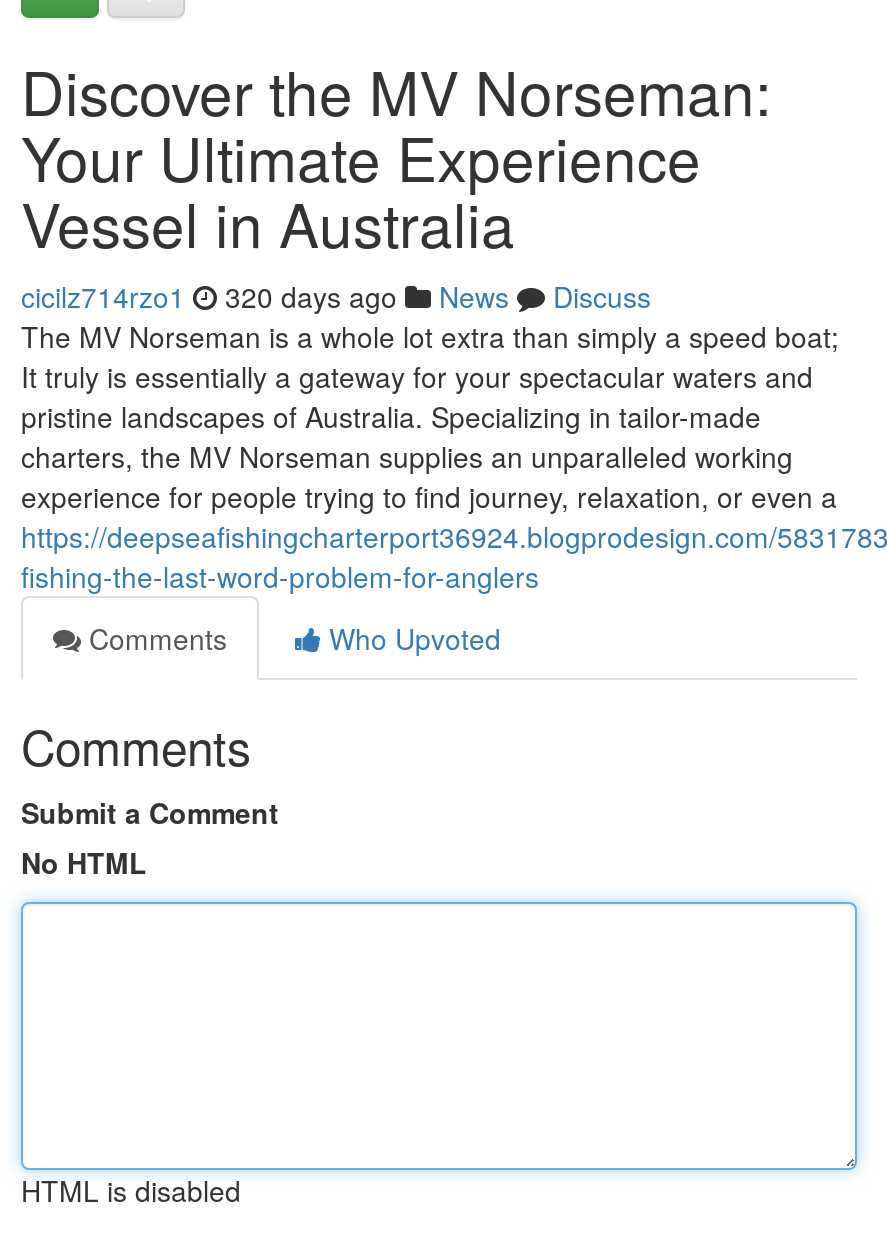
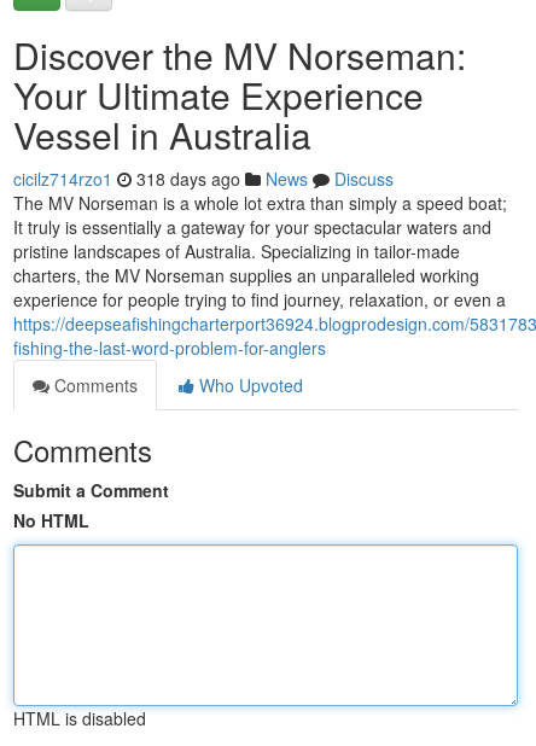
- cicilz714rzo1 320 days ago News Discuss
+ cicilz714rzo1 318 days ago News Discuss
